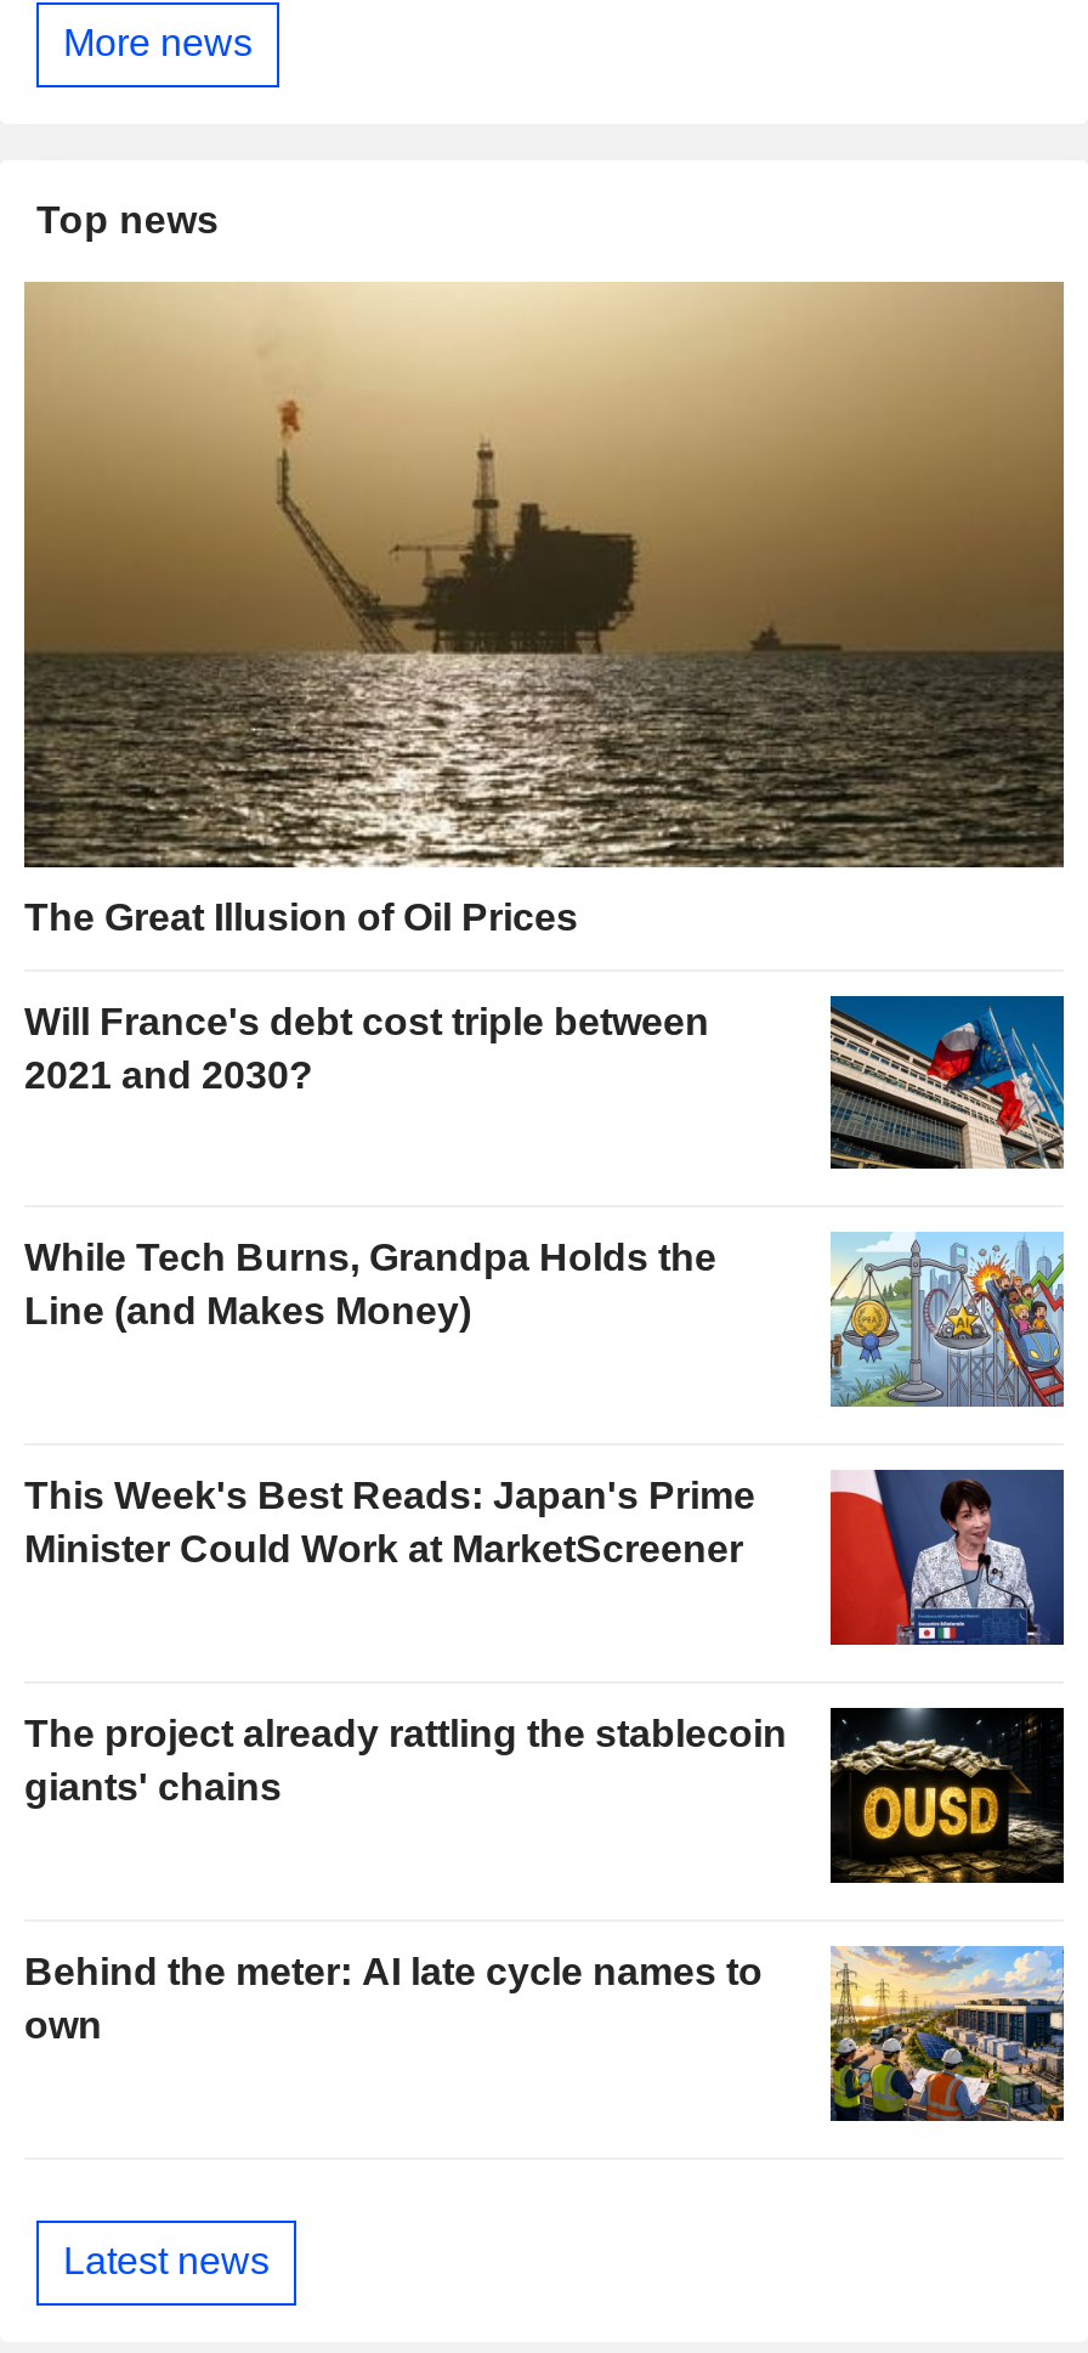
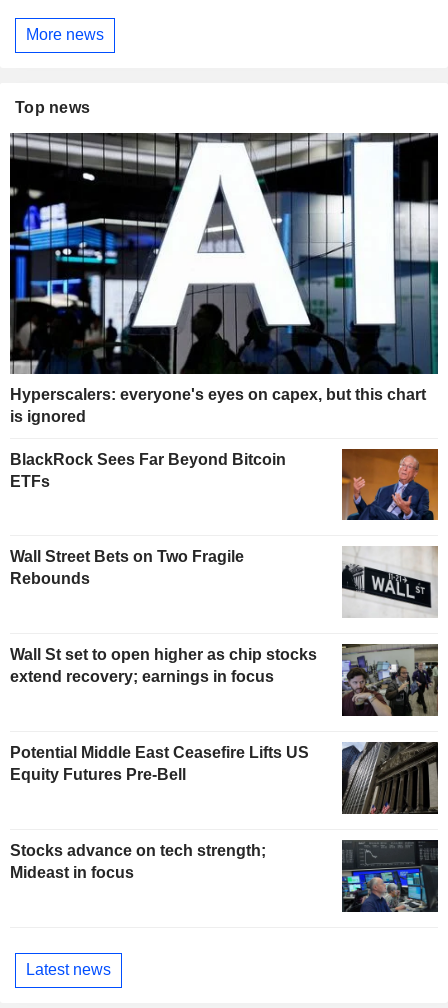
- [image]
- The Great Illusion of Oil Prices
+ [image]
+ Hyperscalers: everyone's eyes on capex, but this chart
+ is ignored

- Will France's debt cost triple between
- 2021 and 2030?
+ BlackRock Sees Far Beyond Bitcoin
+ ETFs

- [image]
+ [image]

- While Tech Burns, Grandpa Holds the
- Line (and Makes Money)
+ Wall Street Bets on Two Fragile
+ Rebounds

- [image]
+ [image]

- [image]
- This Week's Best Reads: Japan's Prime
- Minister Could Work at MarketScreener
+ [image]
+ Wall St set to open higher as chip stocks
+ extend recovery; earnings in focus

- [image]
- The project already rattling the stablecoin
- giants' chains
+ [image]
+ Potential Middle East Ceasefire Lifts US
+ Equity Futures Pre-Bell

- Behind the meter: AI late cycle names to
- own
+ Stocks advance on tech strength;
+ Mideast in focus

- [image]
+ [image]
